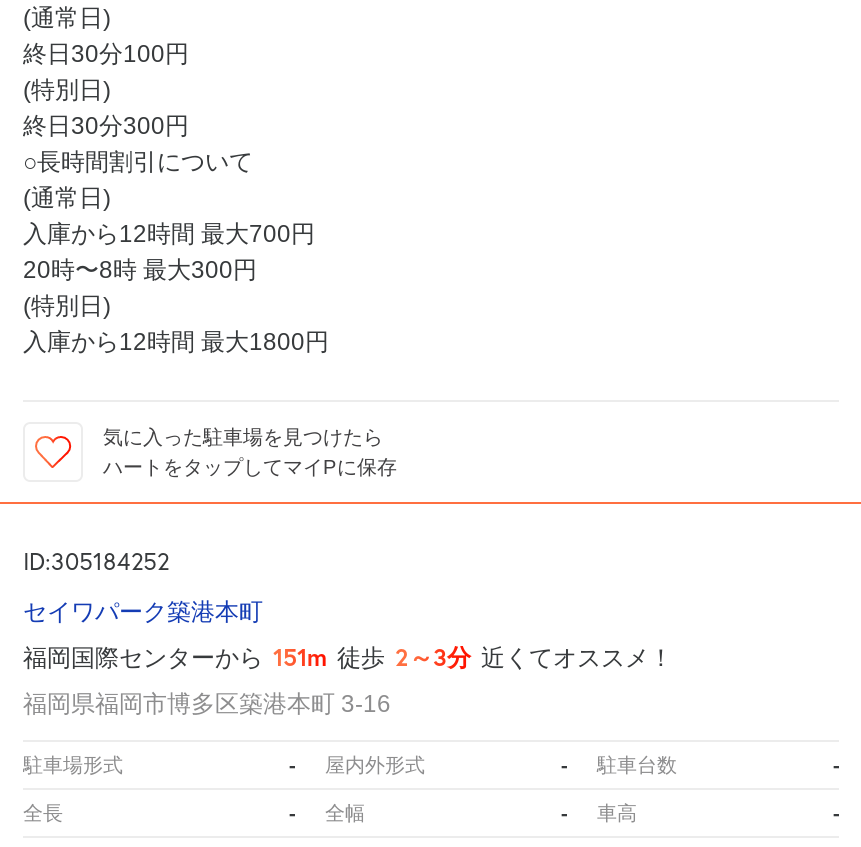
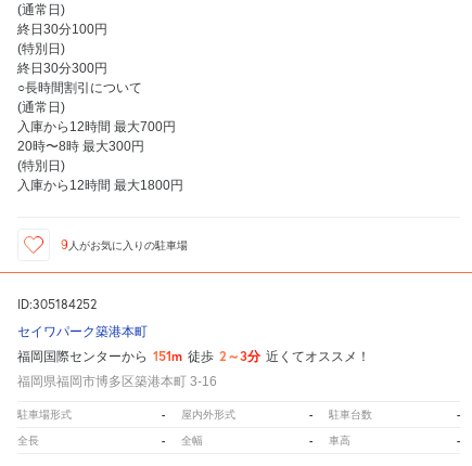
- 気に入った駐車場を見つけたら
- ハートをタップしてマイPに保存
+ 9人がお気に入りの駐車場
